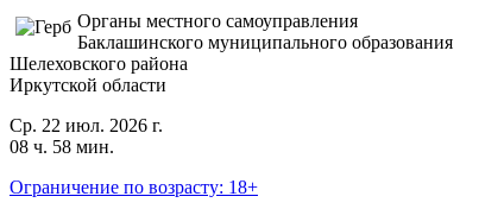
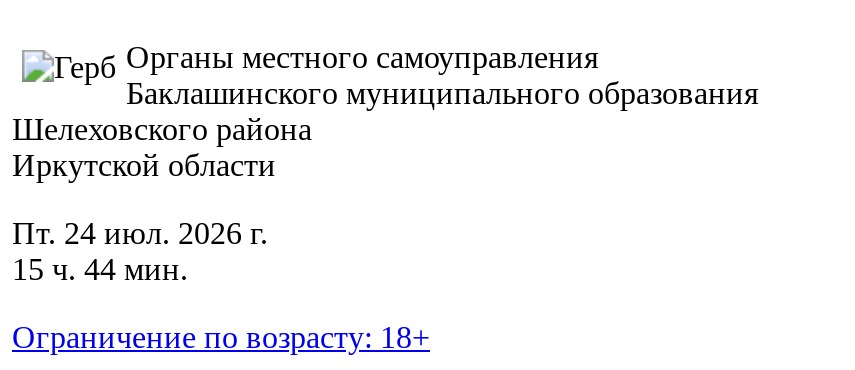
- Ср. 22 июл. 2026 г.
+ Пт. 24 июл. 2026 г.

- 08 ч. 58 мин.
+ 15 ч. 44 мин.
